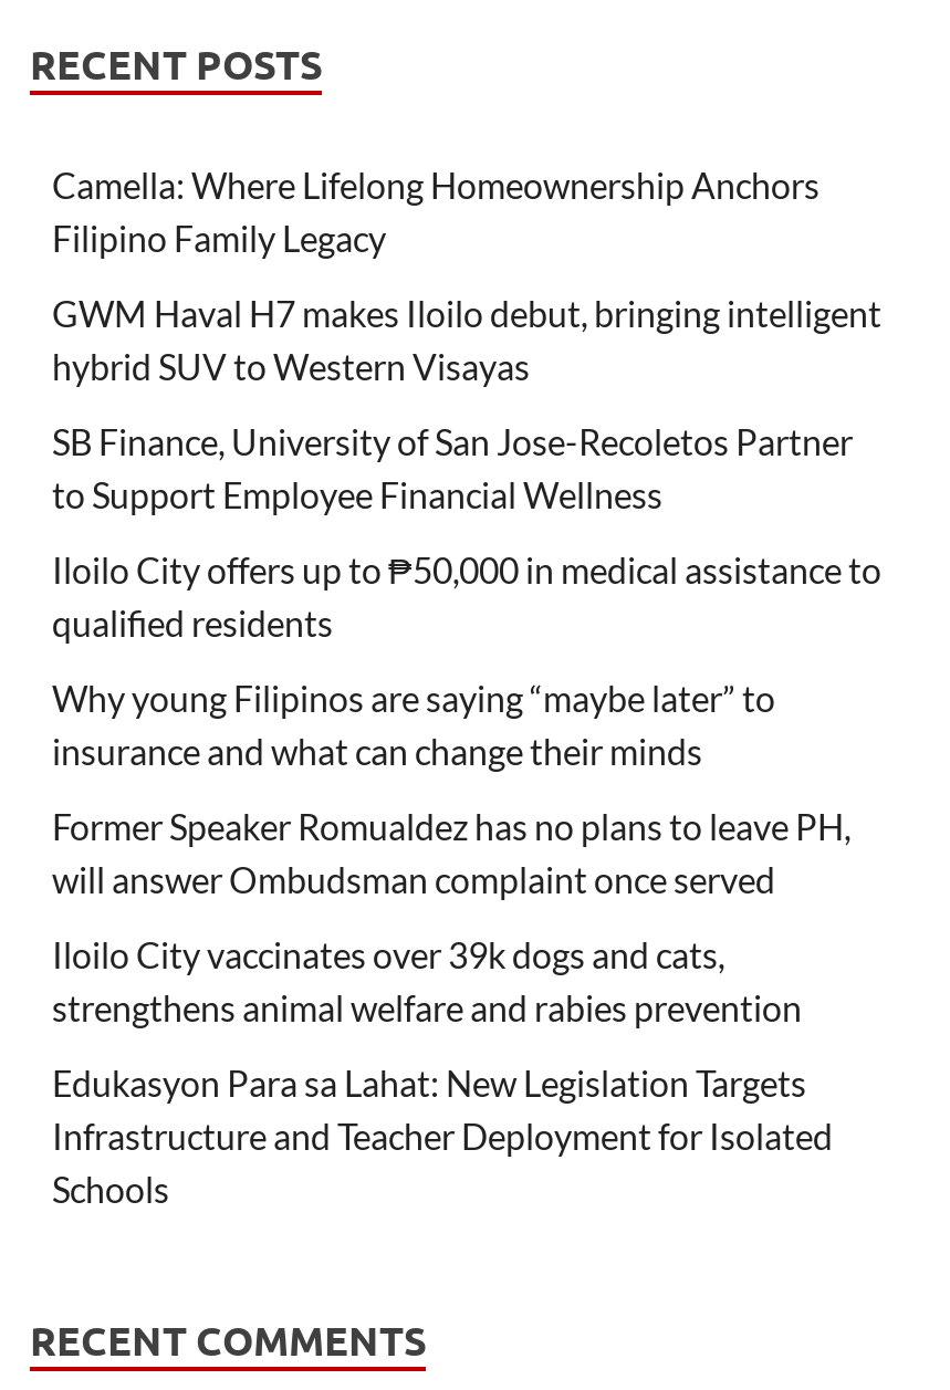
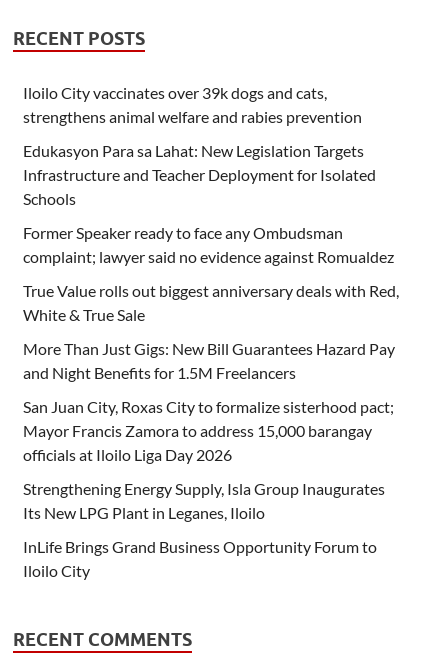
- Camella: Where Lifelong Homeownership Anchors
- Filipino Family Legacy
- GWM Haval H7 makes Iloilo debut, bringing intelligent
- hybrid SUV to Western Visayas
- SB Finance, University of San Jose-Recoletos Partner
- to Support Employee Financial Wellness
- Iloilo City offers up to ₱50,000 in medical assistance to
- qualified residents
- Why young Filipinos are saying “maybe later” to
- insurance and what can change their minds
- Former Speaker Romualdez has no plans to leave PH,
- will answer Ombudsman complaint once served

moved up: Iloilo City vaccinates over 39k dogs and cats, | strengthens animal welfare and rabies prevention | Edukasyon Para sa Lahat: New Legislation Targets | Infrastructure and Teacher Deployment for Isolated | Schools

+ Former Speaker ready to face any Ombudsman
+ complaint; lawyer said no evidence against Romualdez
+ True Value rolls out biggest anniversary deals with Red,
+ White & True Sale
+ More Than Just Gigs: New Bill Guarantees Hazard Pay
+ and Night Benefits for 1.5M Freelancers
+ San Juan City, Roxas City to formalize sisterhood pact;
+ Mayor Francis Zamora to address 15,000 barangay
+ officials at Iloilo Liga Day 2026
+ Strengthening Energy Supply, Isla Group Inaugurates
+ Its New LPG Plant in Leganes, Iloilo
+ InLife Brings Grand Business Opportunity Forum to
+ Iloilo City
